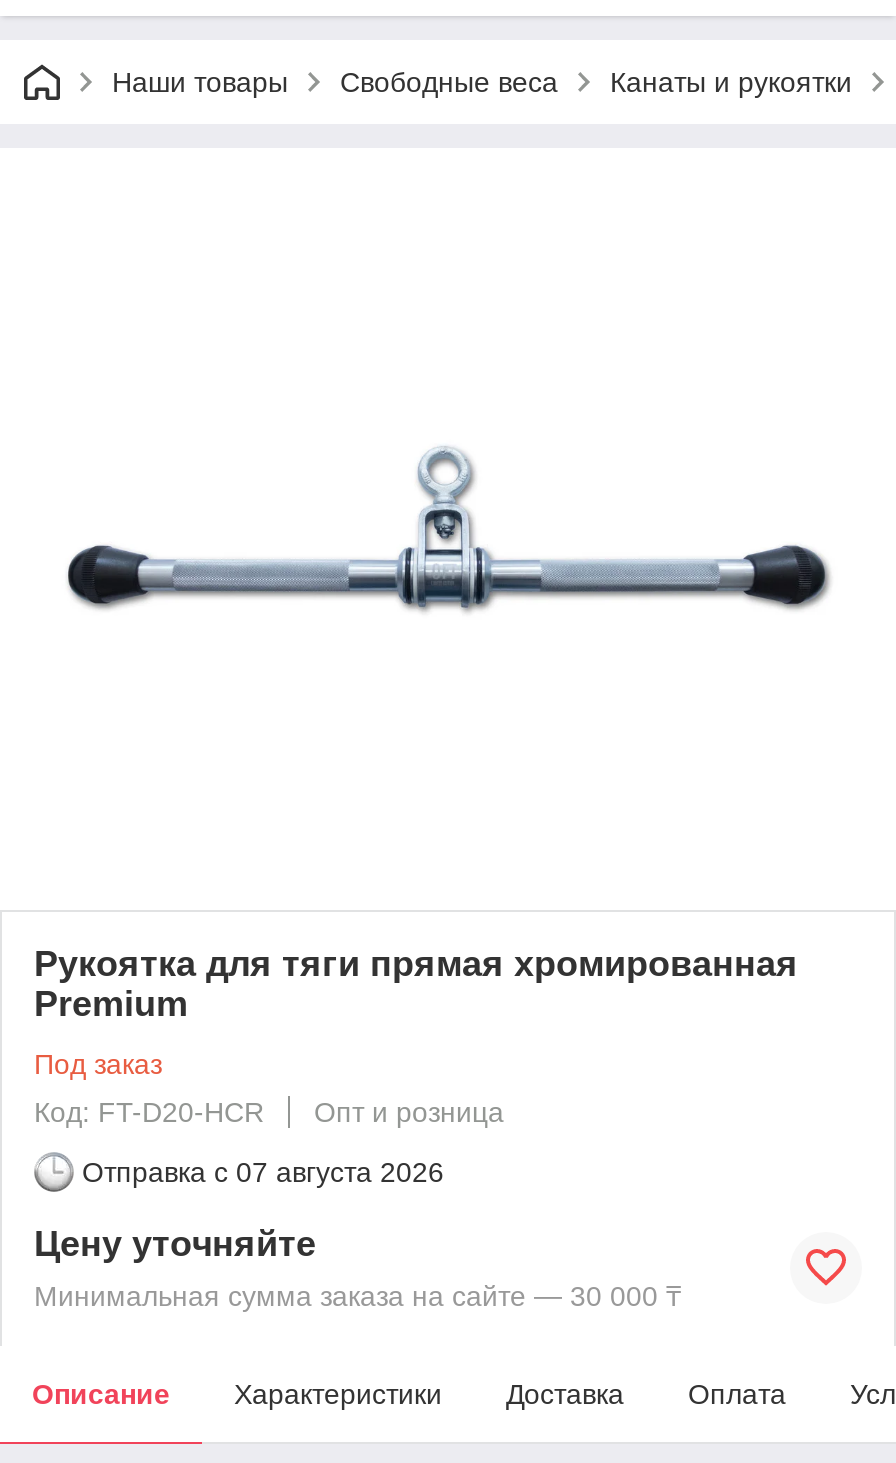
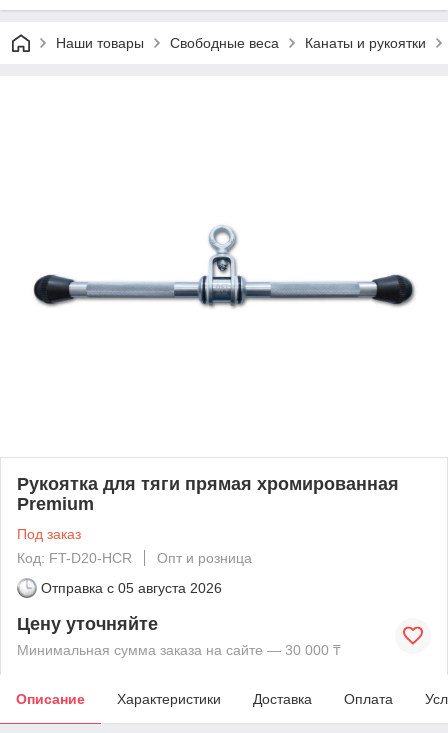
- Отправка с 07 августа 2026
+ Отправка с 05 августа 2026
